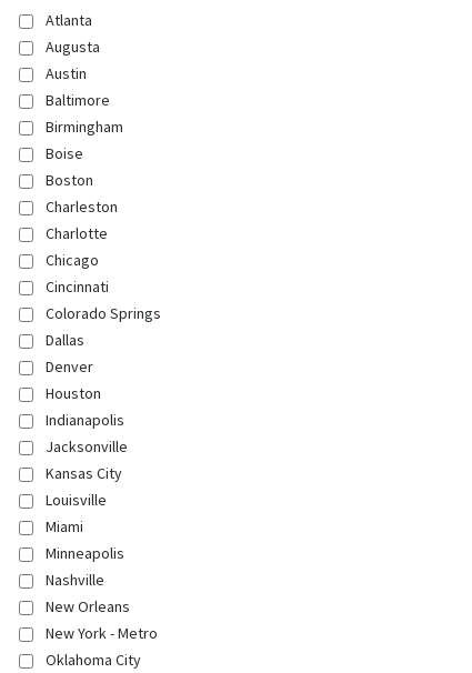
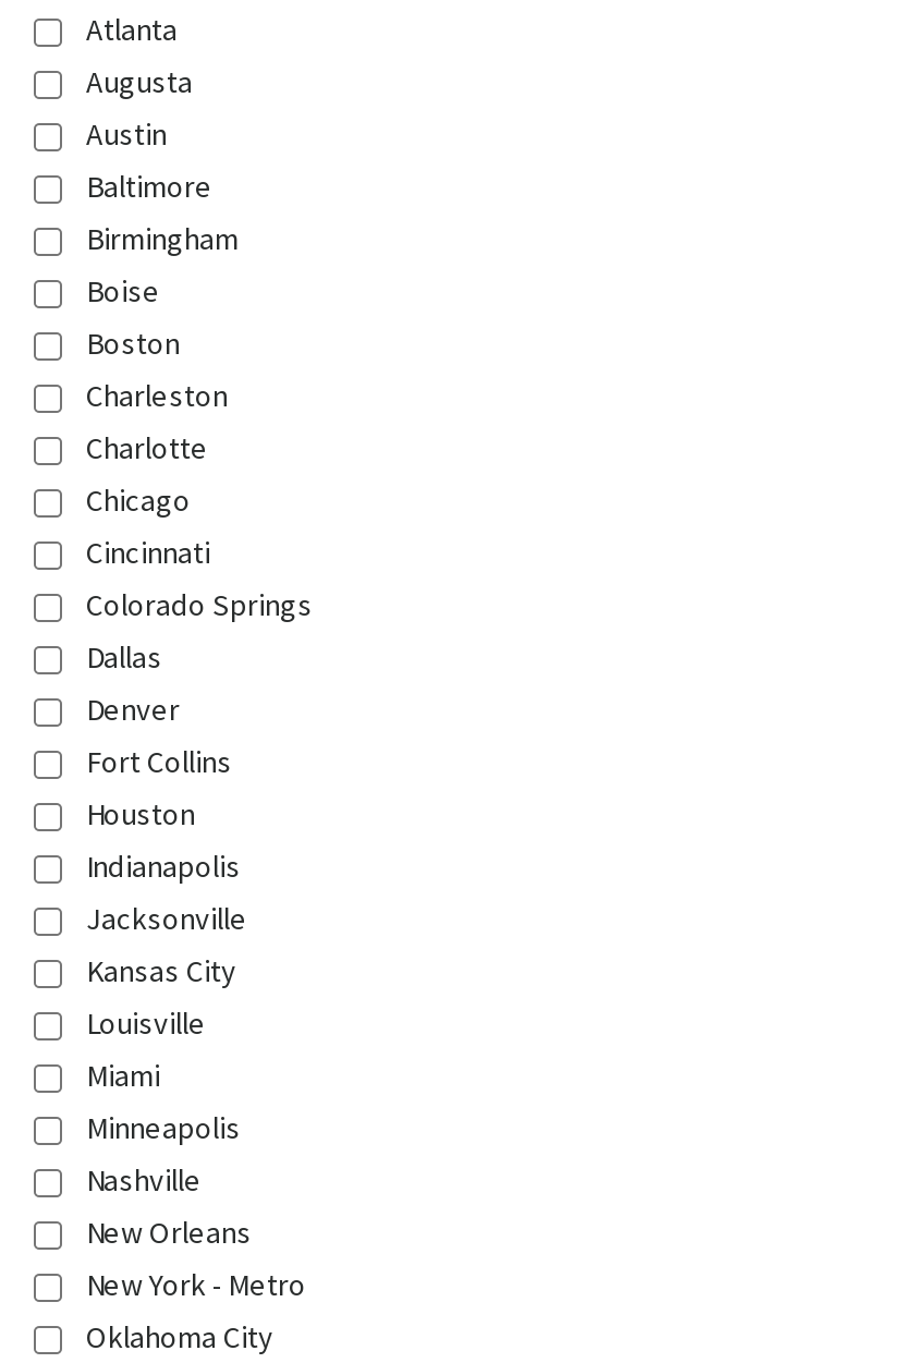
+ Fort Collins
